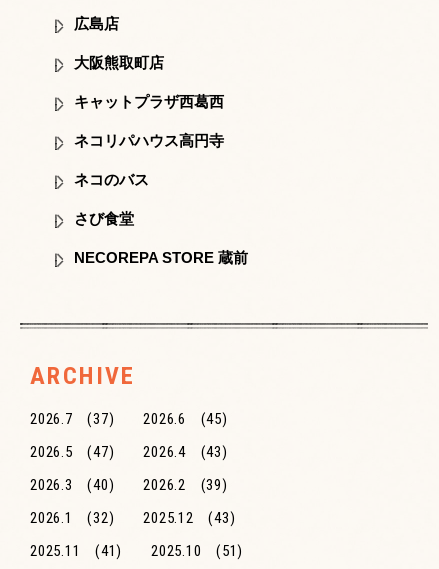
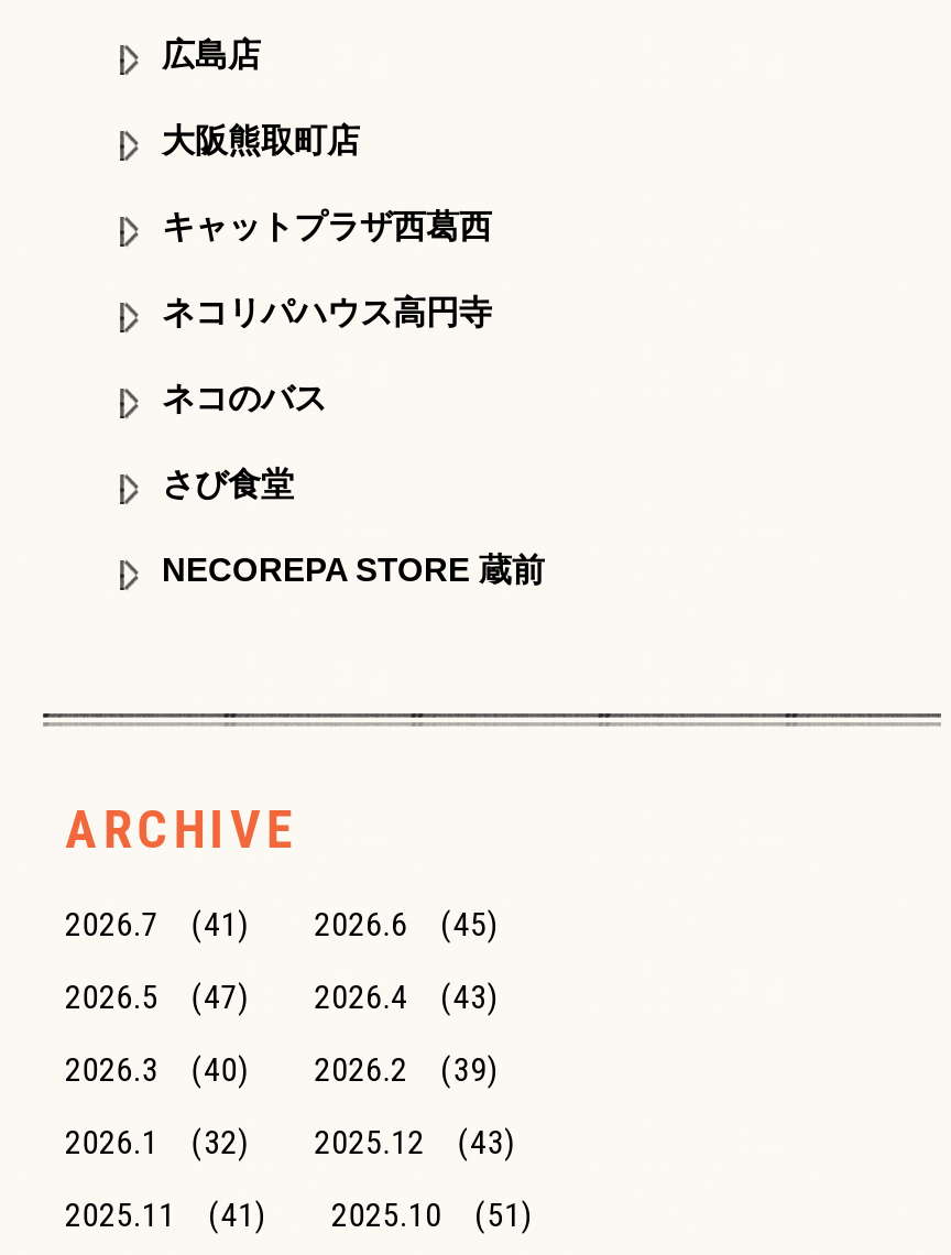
- 2026.7 (37) 2026.6 (45)
+ 2026.7 (41) 2026.6 (45)
